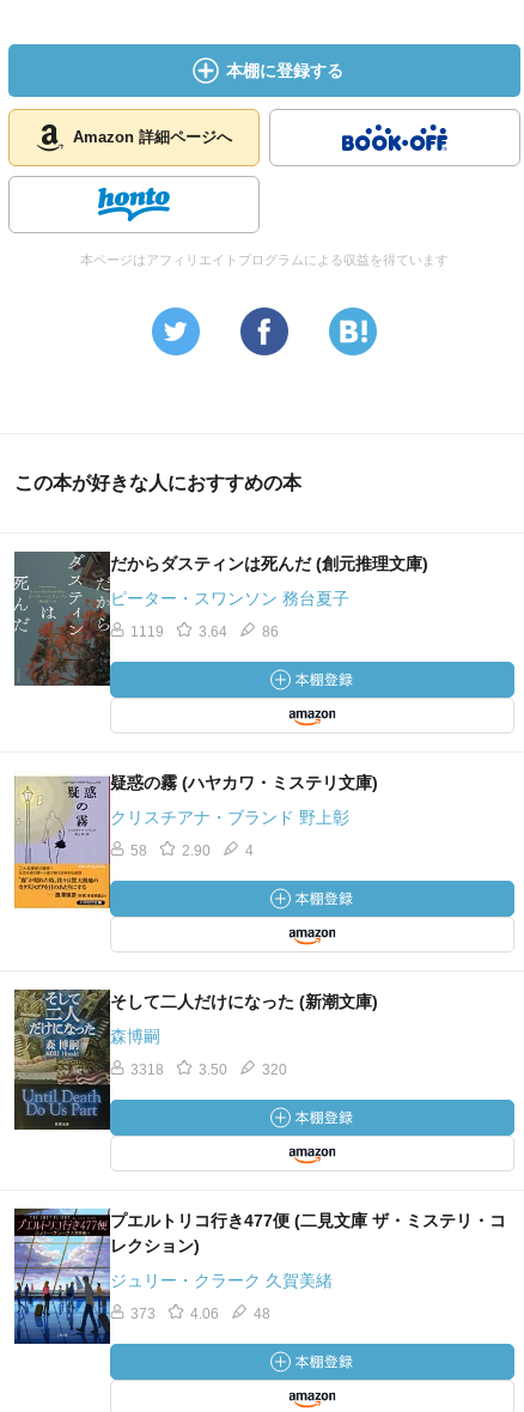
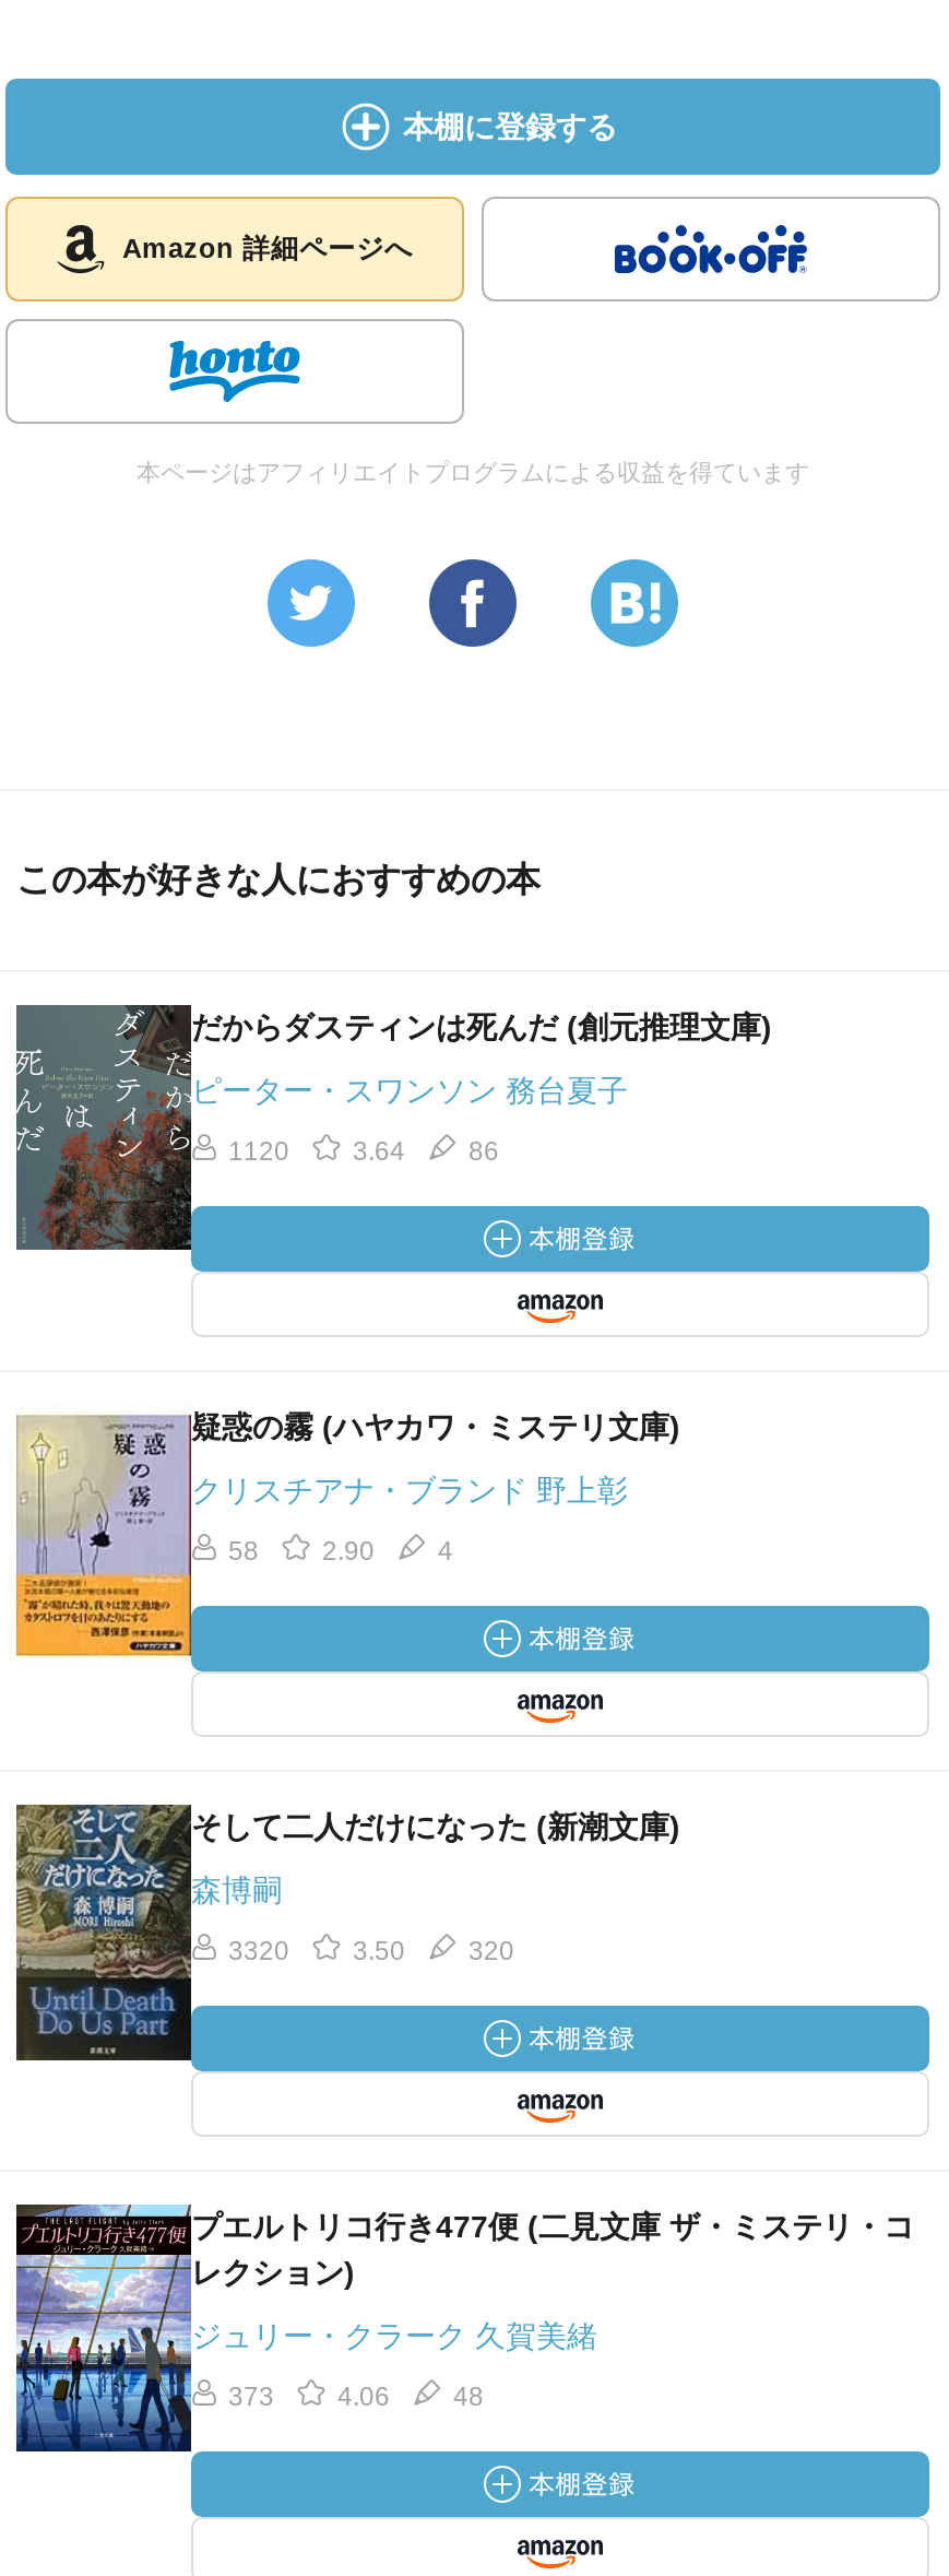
- 1119
+ 1120

- 3318
+ 3320
